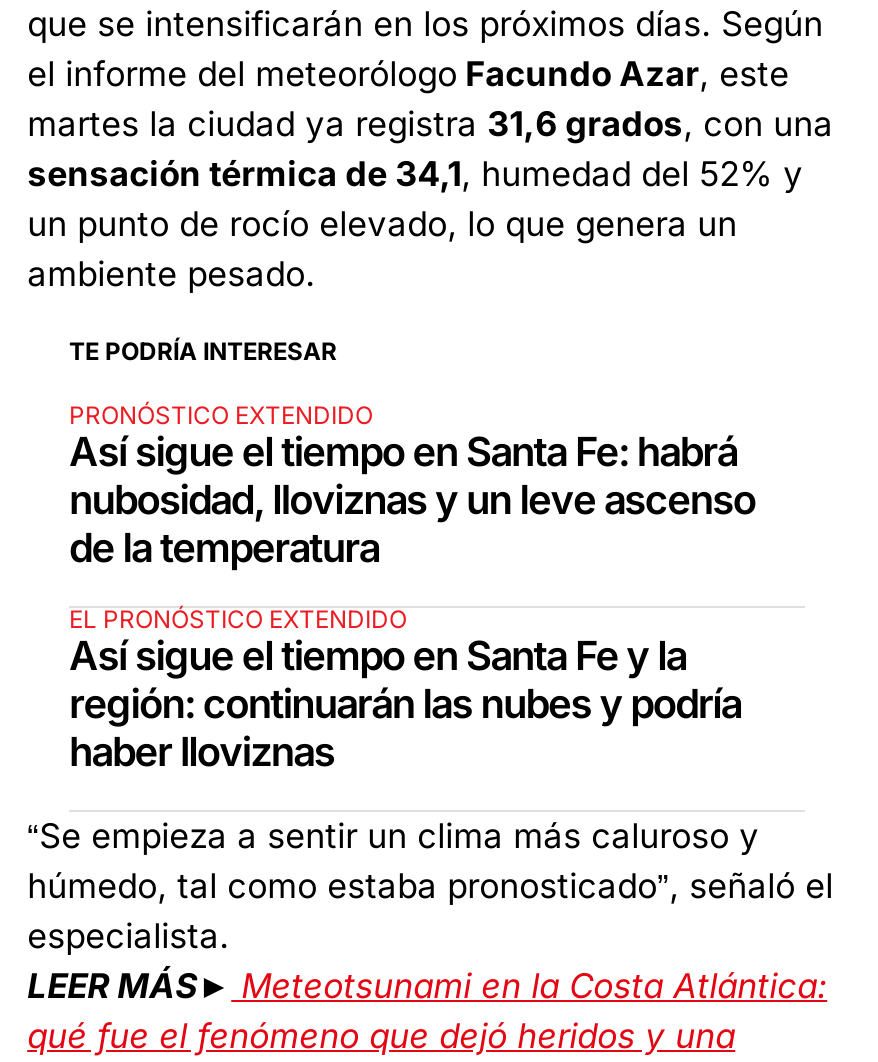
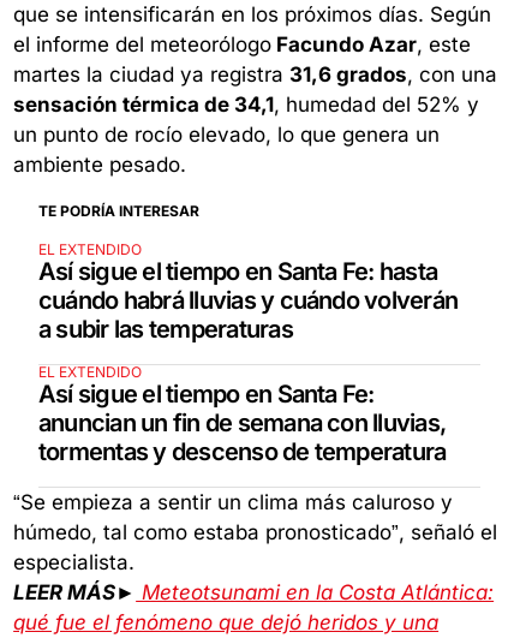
- PRONÓSTICO EXTENDIDO
- Así sigue el tiempo en Santa Fe: habrá
- nubosidad, lloviznas y un leve ascenso
- de la temperatura
+ EL EXTENDIDO
+ Así sigue el tiempo en Santa Fe: hasta
+ cuándo habrá lluvias y cuándo volverán
+ a subir las temperaturas

- EL PRONÓSTICO EXTENDIDO
- Así sigue el tiempo en Santa Fe y la
- región: continuarán las nubes y podría
- haber lloviznas
+ EL EXTENDIDO
+ Así sigue el tiempo en Santa Fe:
+ anuncian un fin de semana con lluvias,
+ tormentas y descenso de temperatura
